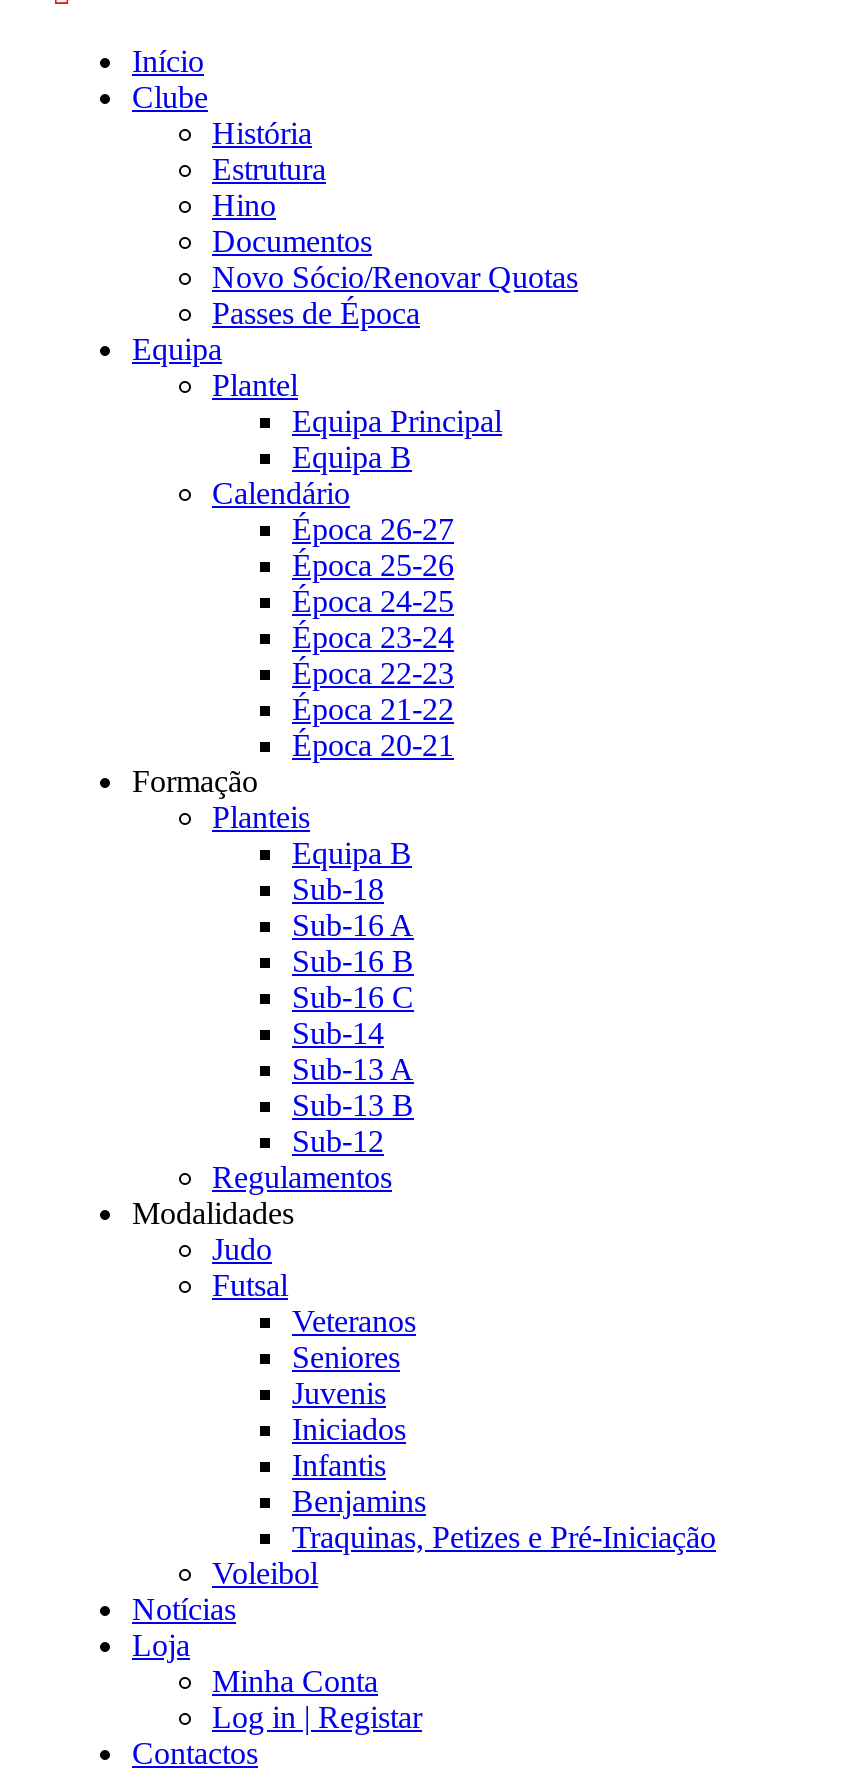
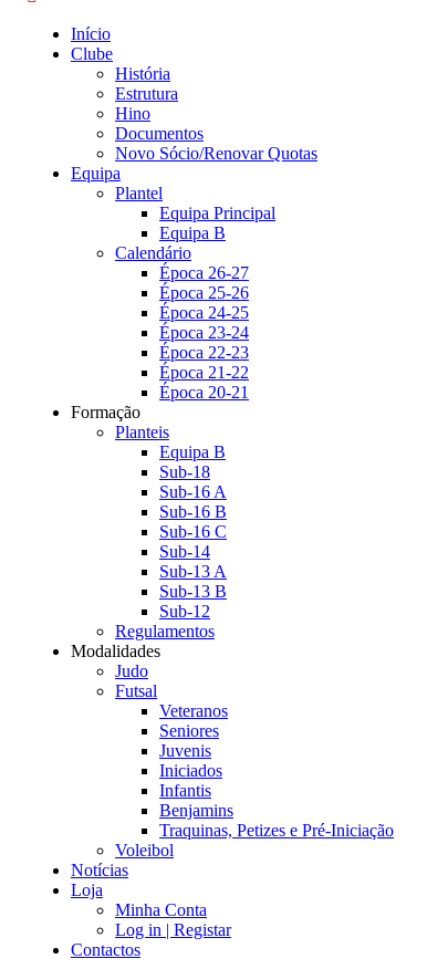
- Passes de Época
